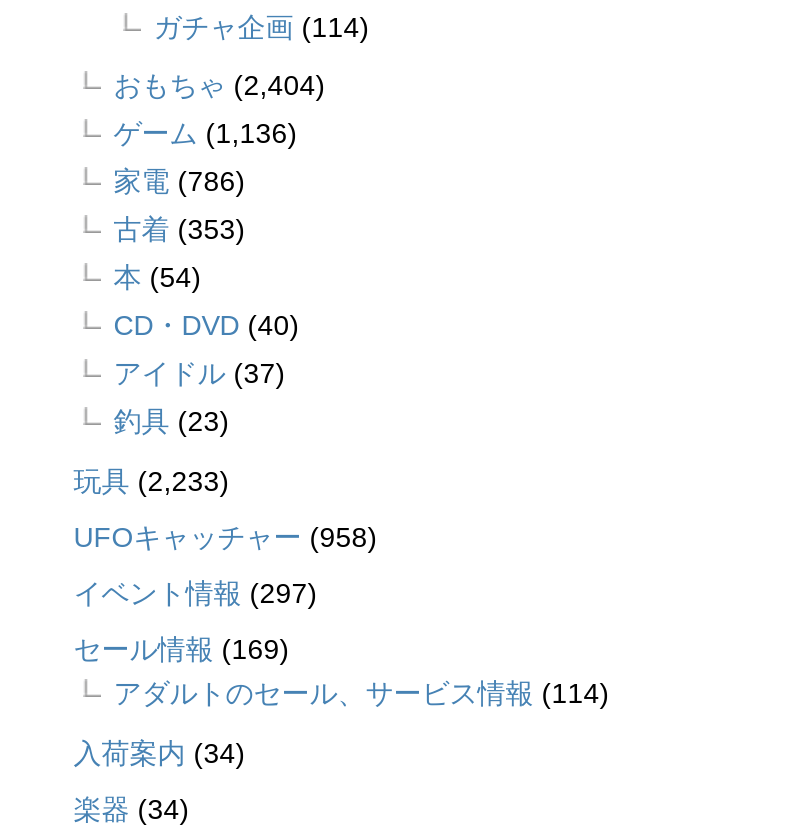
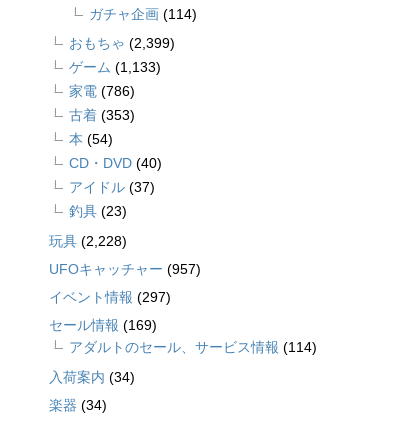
- おもちゃ(2,404)
+ おもちゃ(2,399)

- ゲーム(1,136)
+ ゲーム(1,133)

- 玩具(2,233)
+ 玩具(2,228)

- UFOキャッチャー(958)
+ UFOキャッチャー(957)
